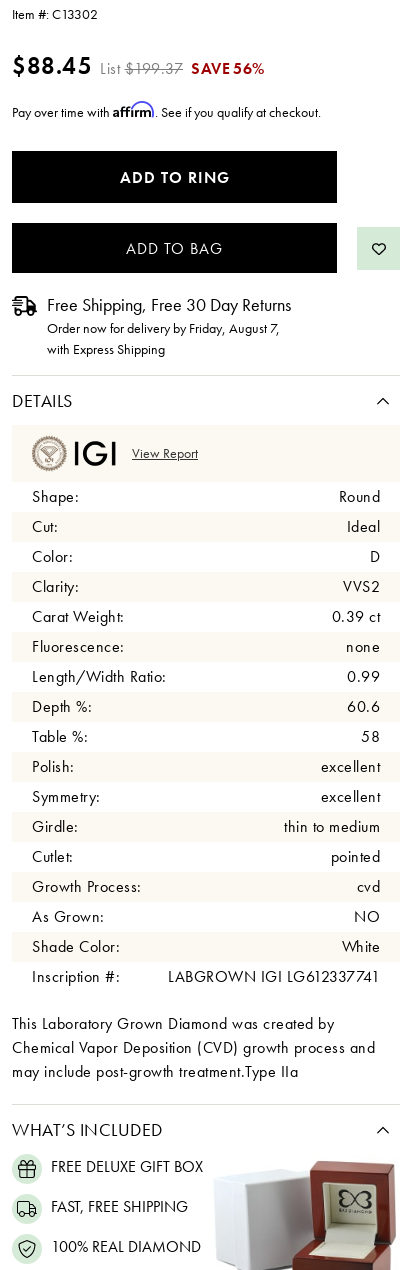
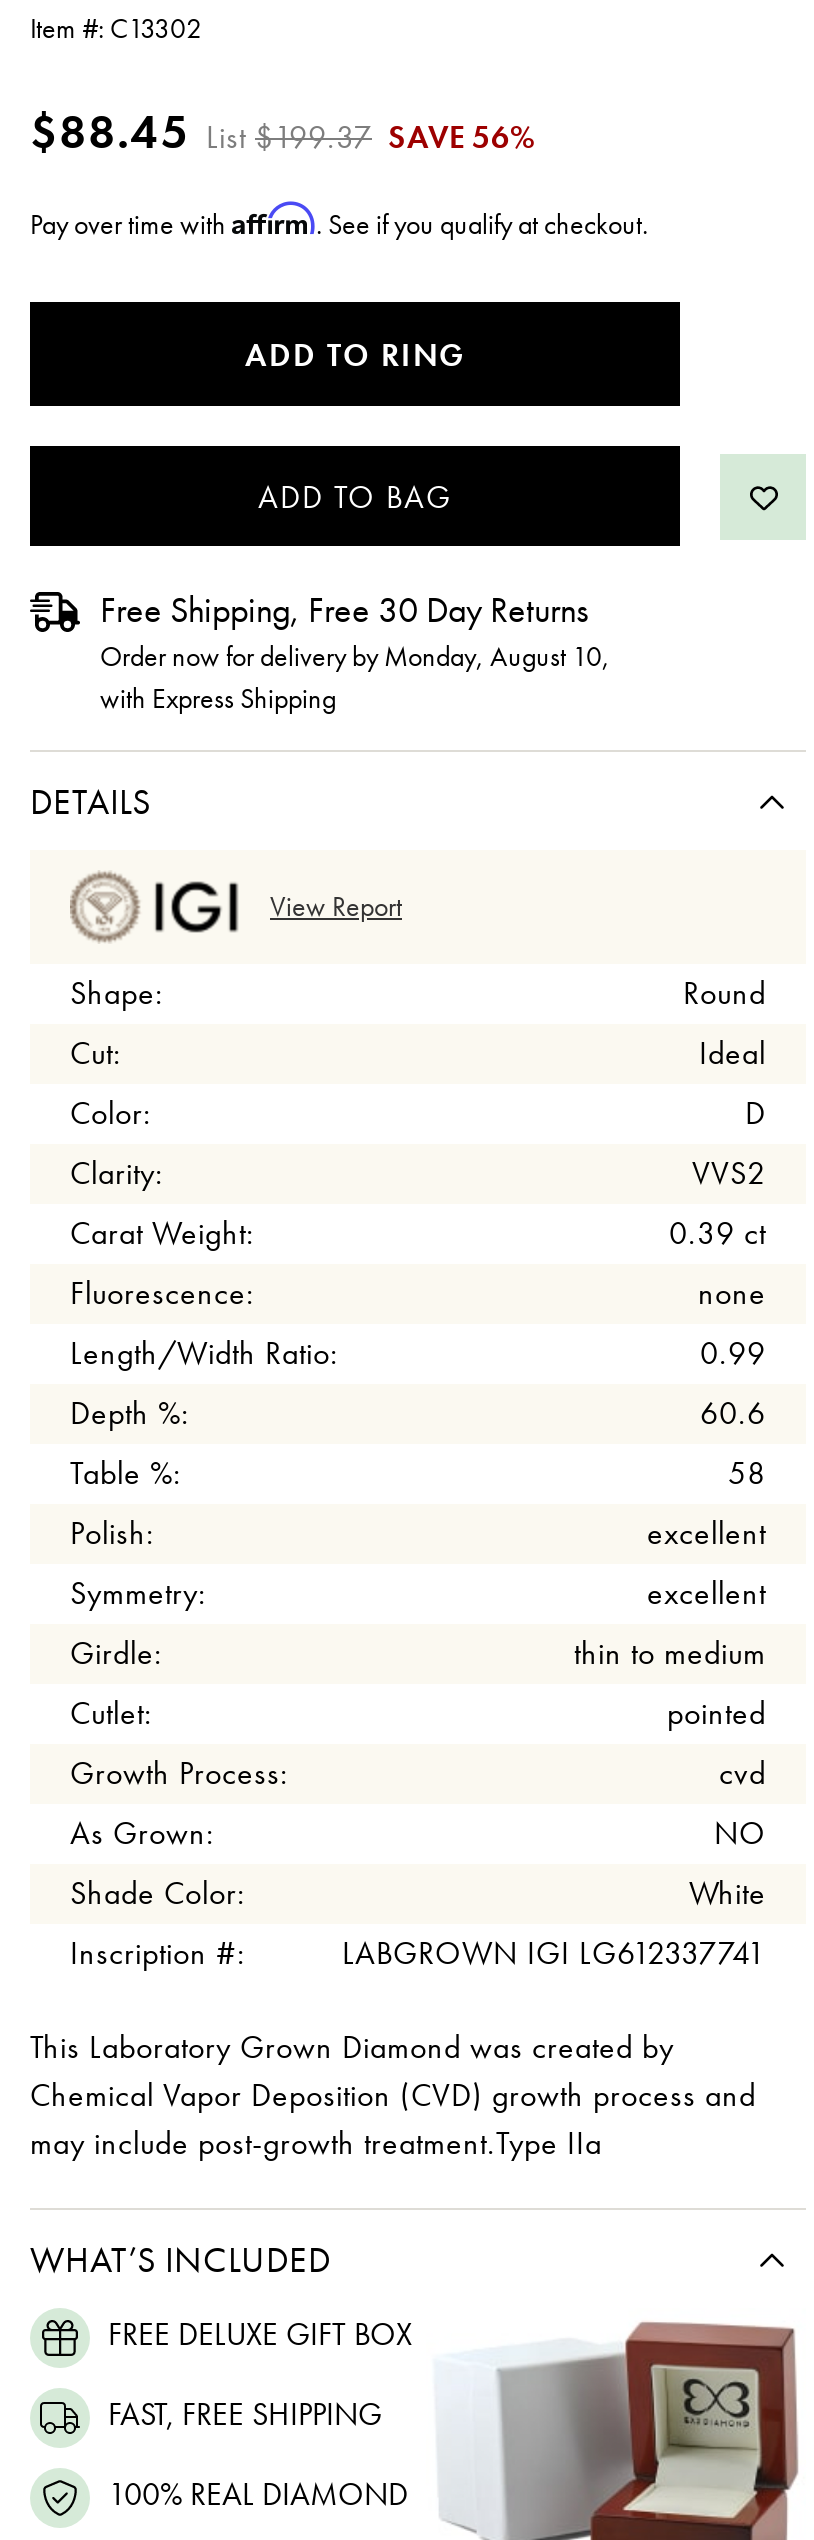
- Order now for delivery by Friday, August 7,
+ Order now for delivery by Monday, August 10,
